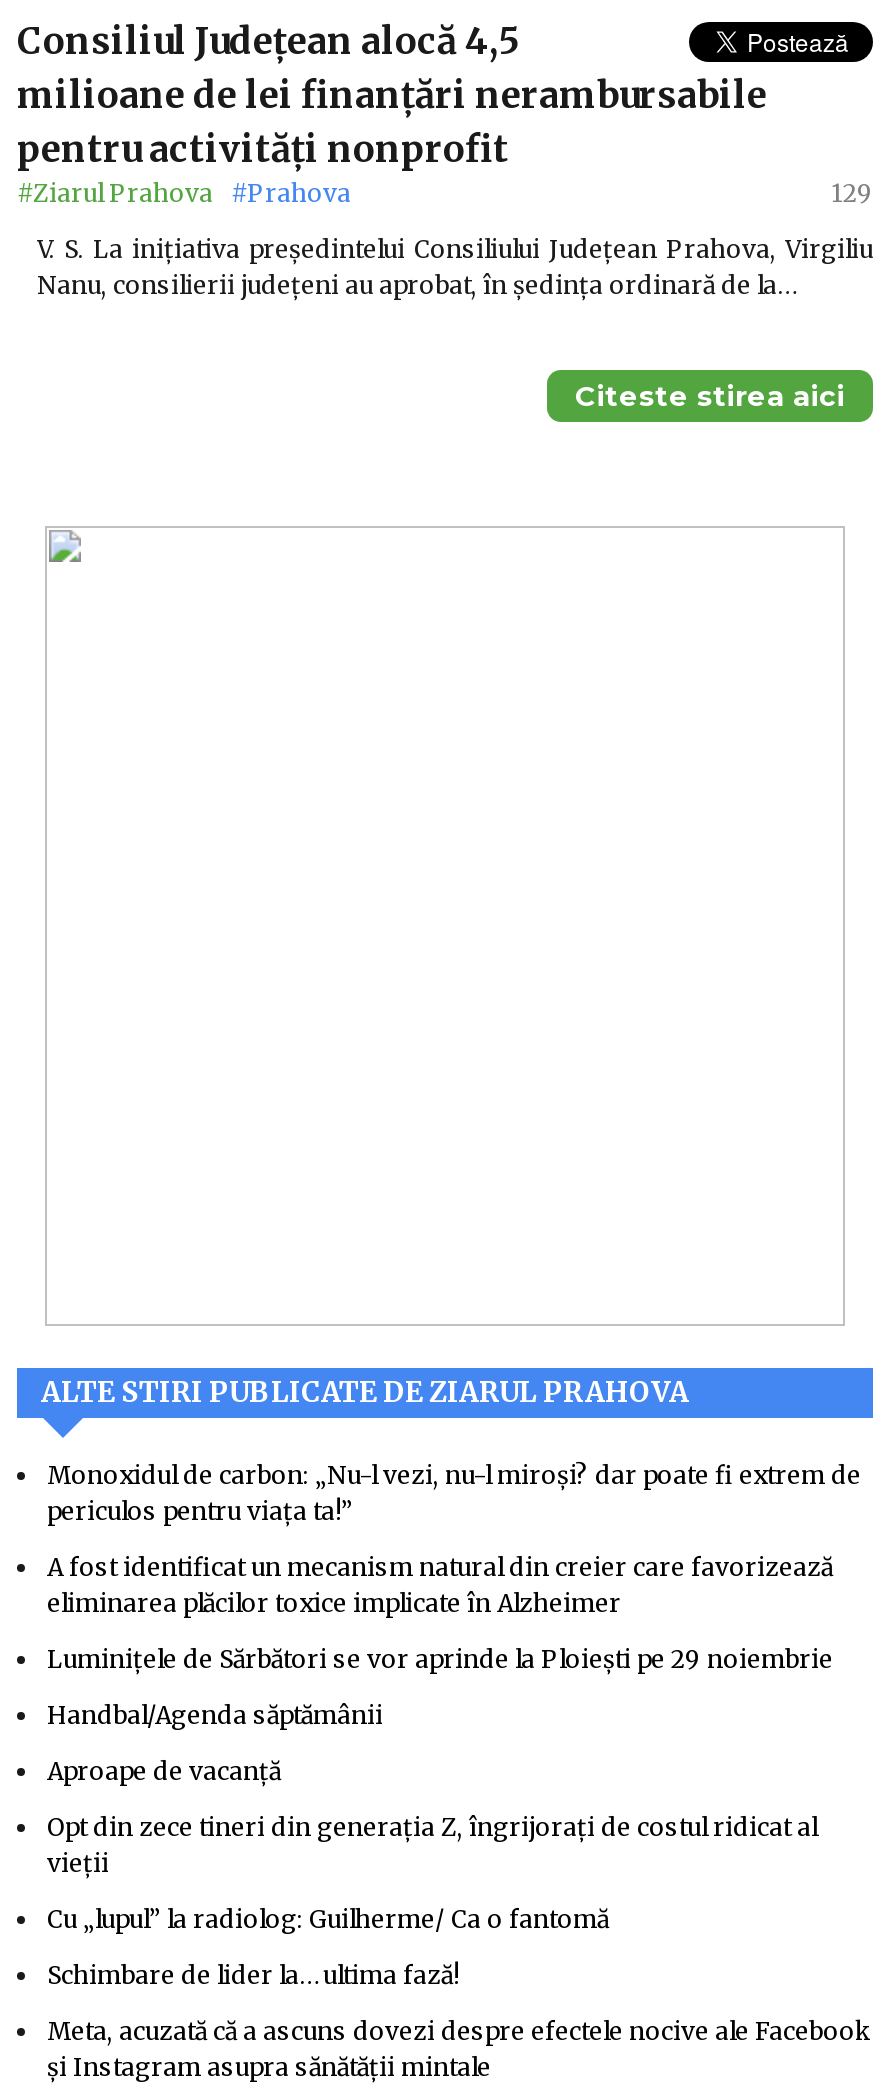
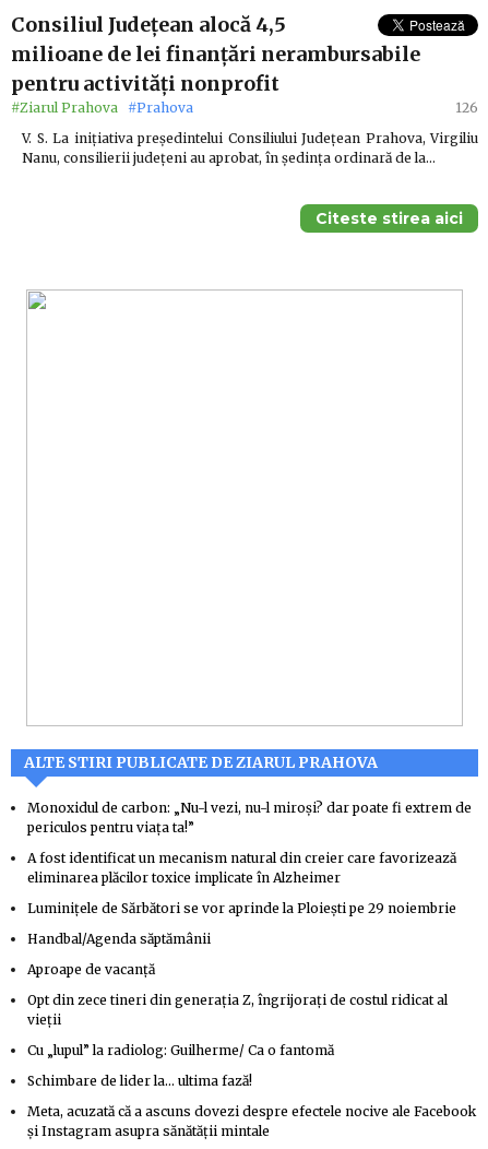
- 129
+ 126
